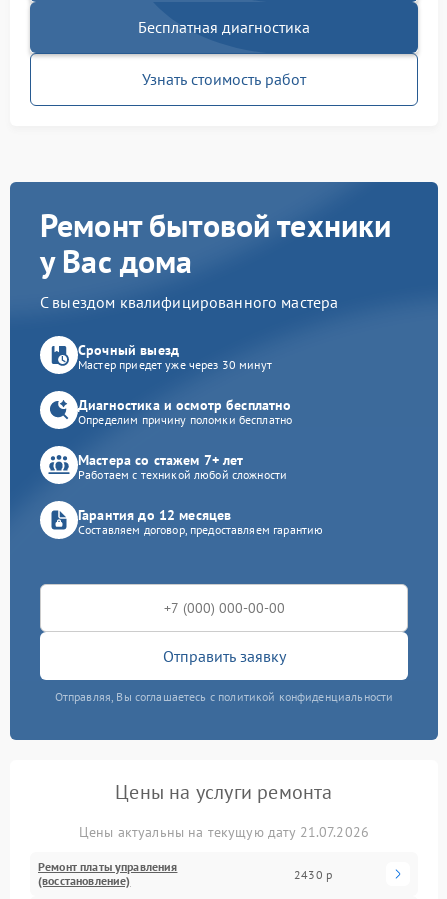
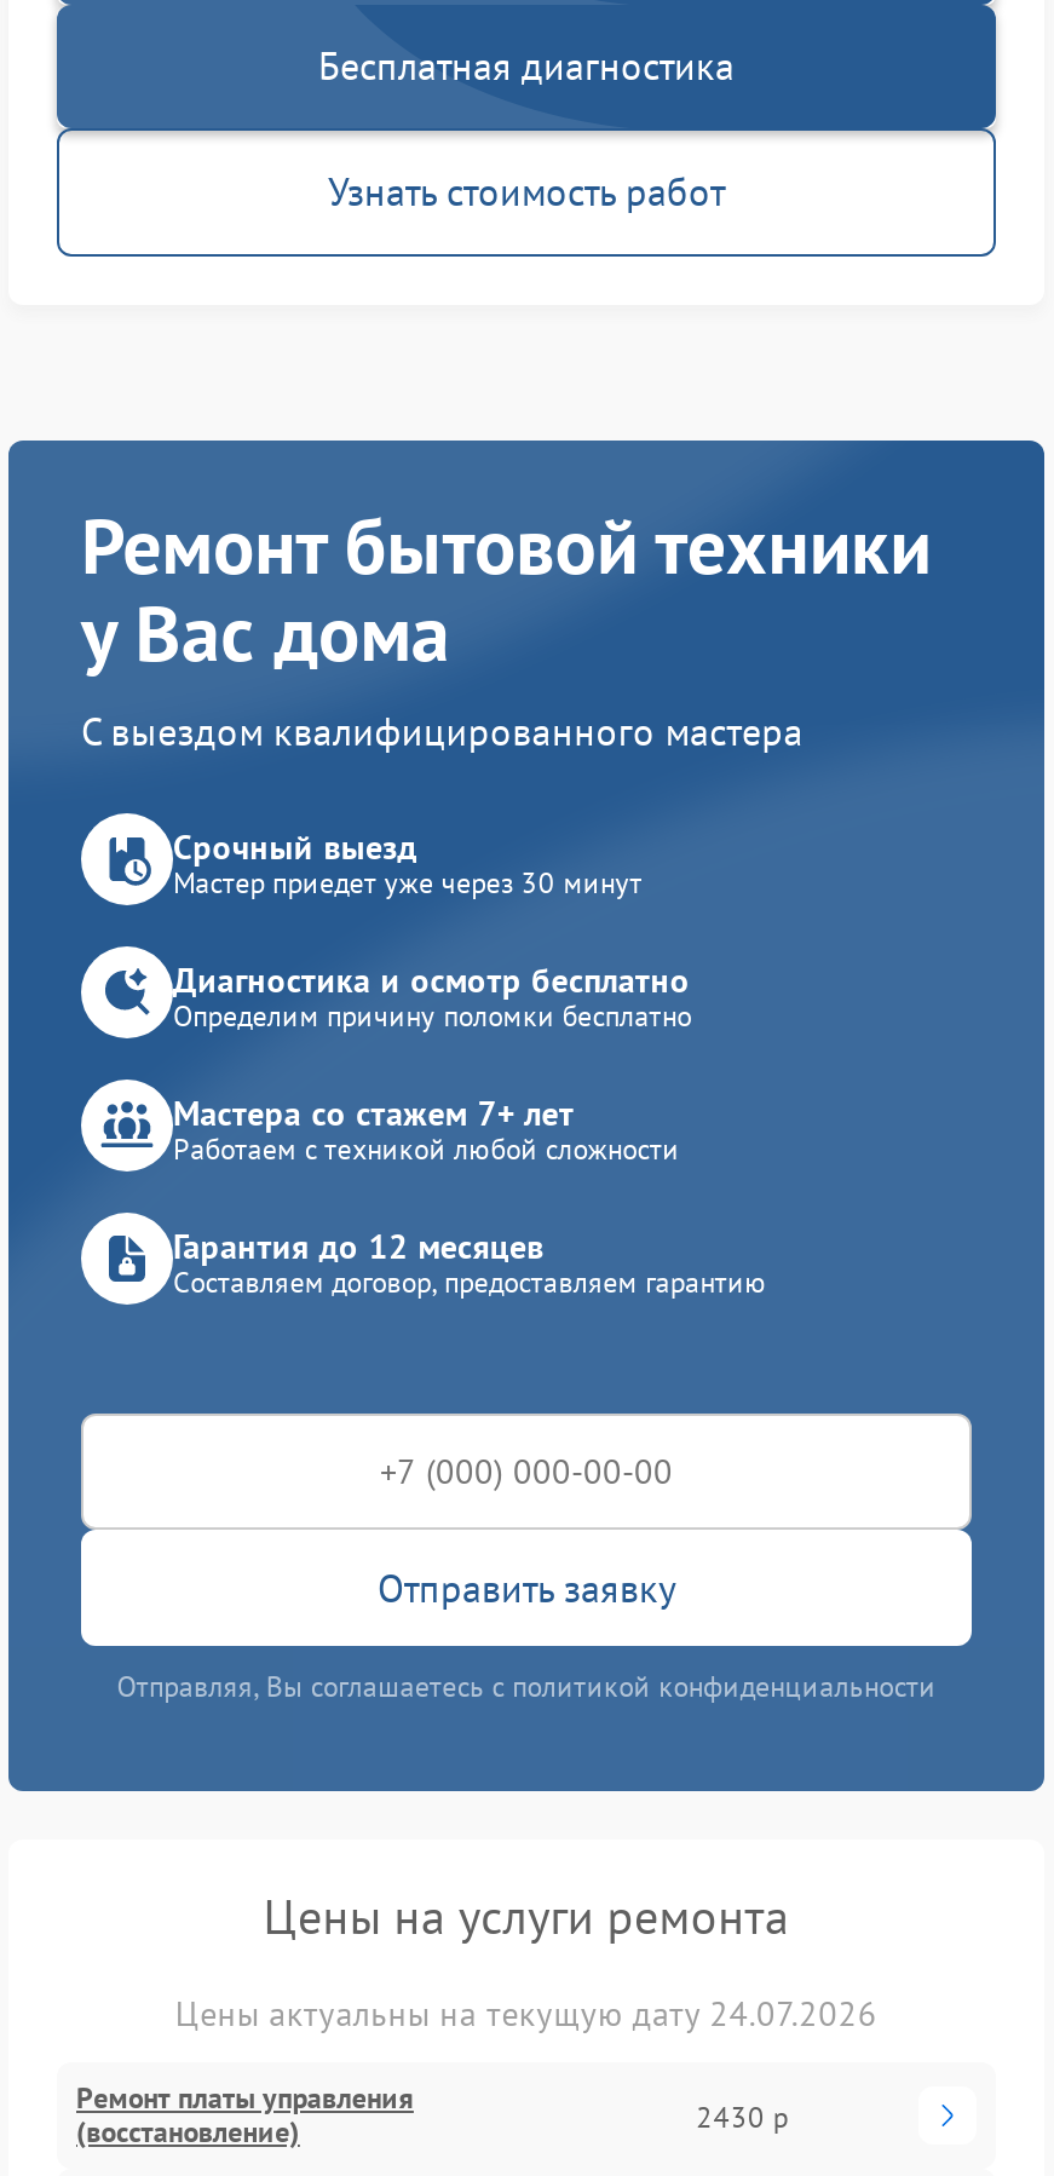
- Цены актуальны на текущую дату 21.07.2026
+ Цены актуальны на текущую дату 24.07.2026
